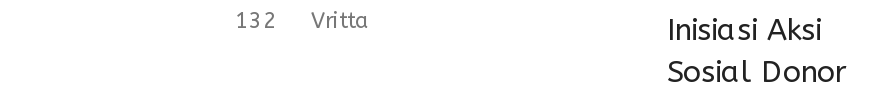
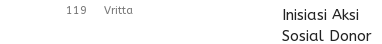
- 132 Vritta
+ 119 Vritta
